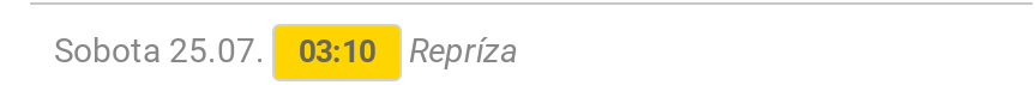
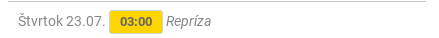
- Sobota 25.07.
- 03:10
+ Štvrtok 23.07.
+ 03:00
